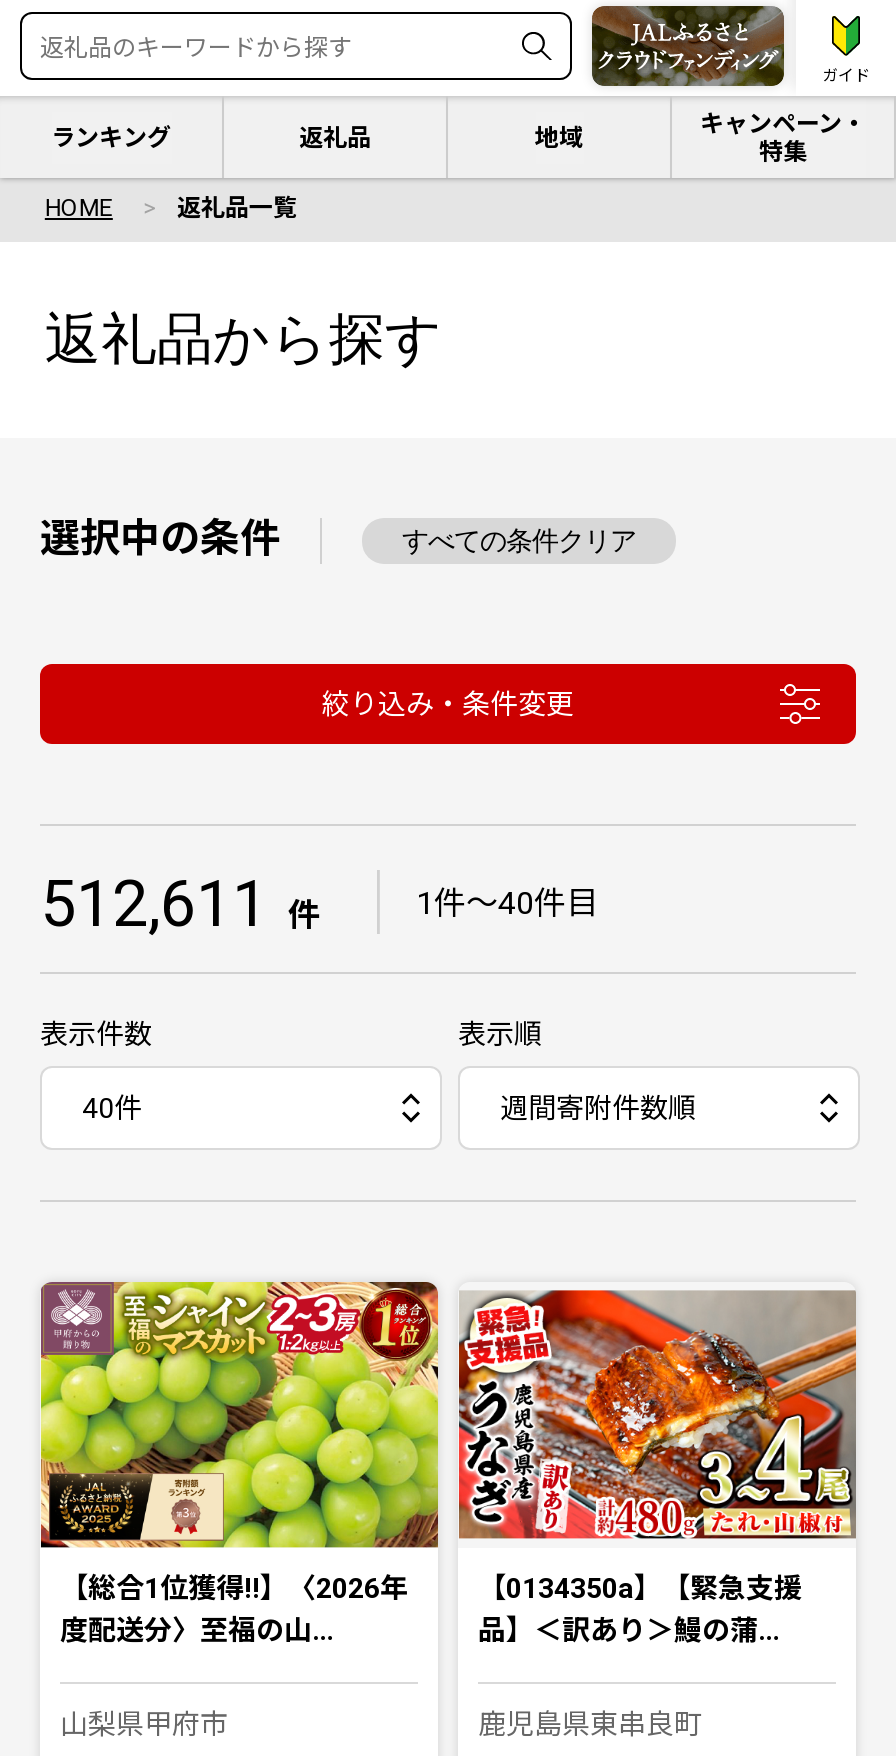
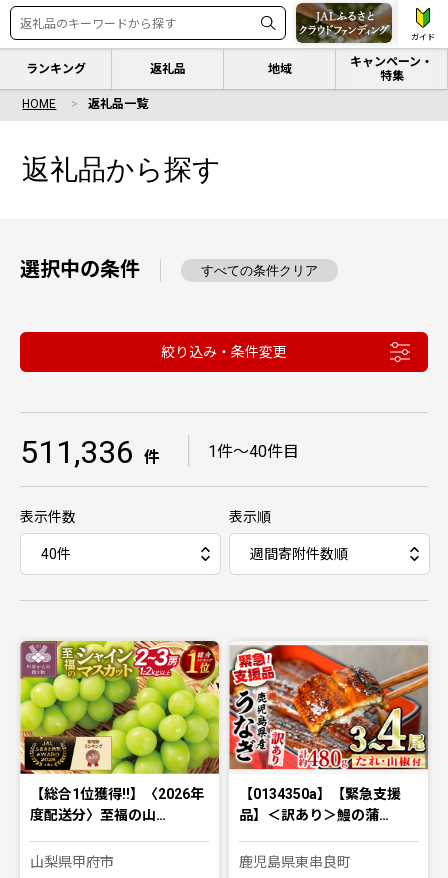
- 512,611 件 ｜ 1件〜40件目
+ 511,336 件 ｜ 1件〜40件目
